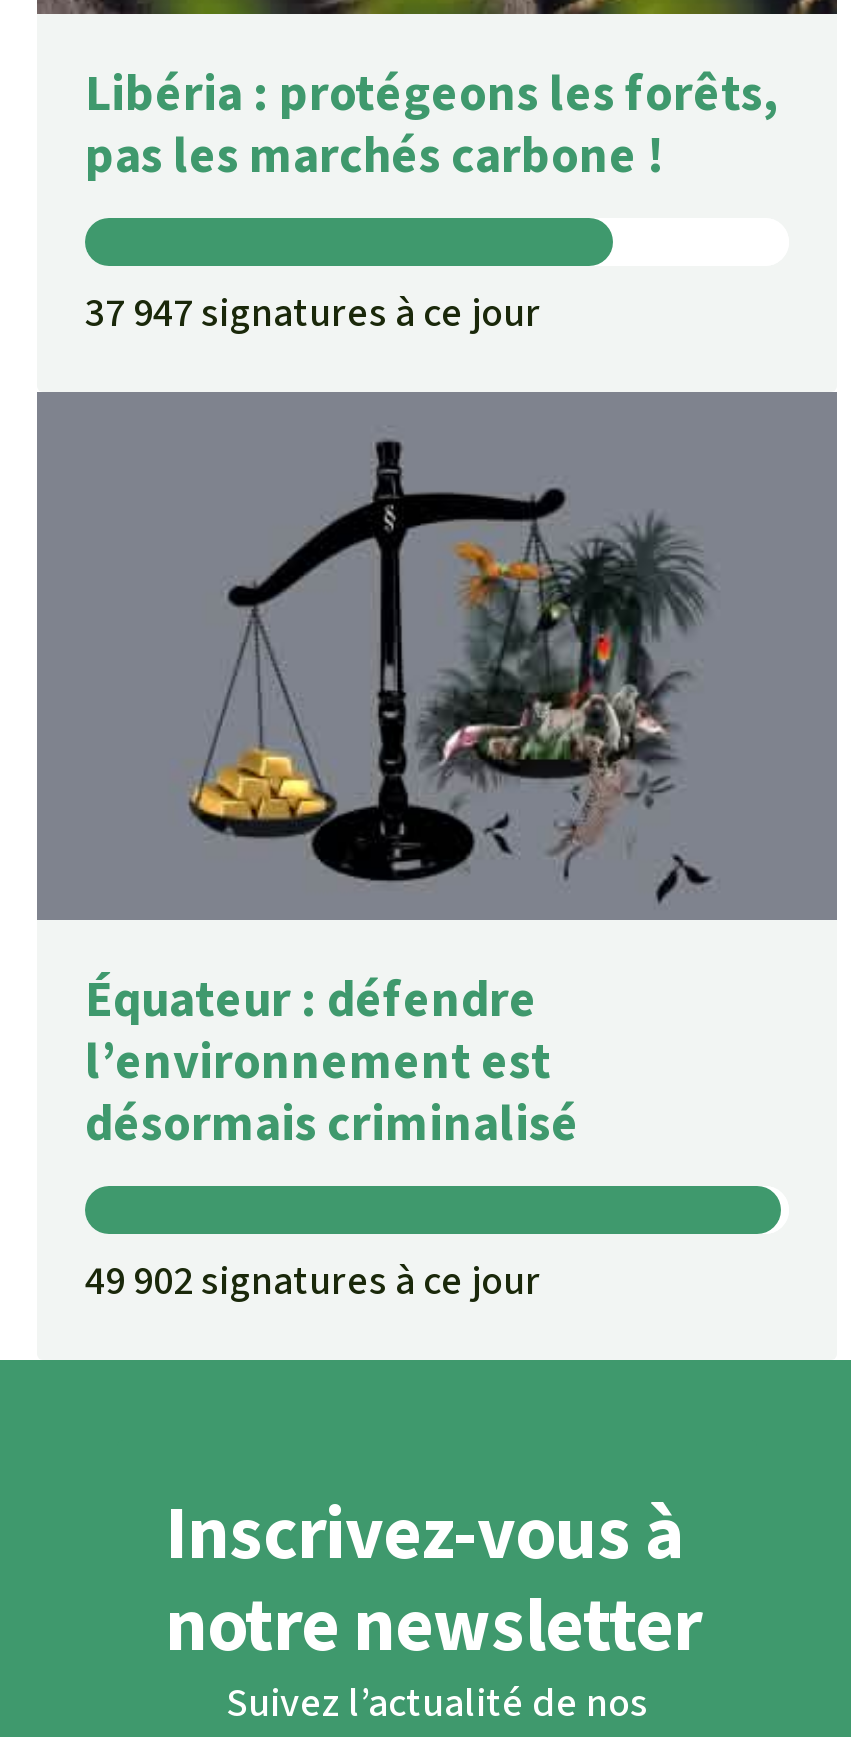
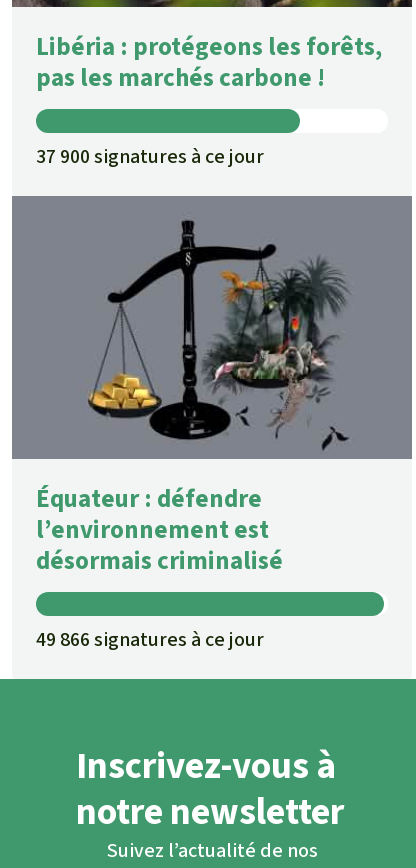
- 37 947 signatures à ce jour
+ 37 900 signatures à ce jour

- 49 902 signatures à ce jour
+ 49 866 signatures à ce jour
